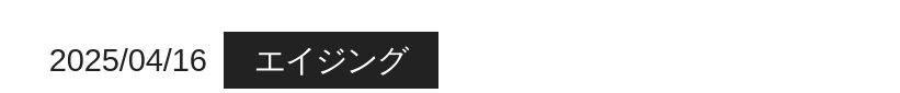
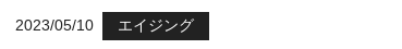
- 2025/04/16 エイジング
+ 2023/05/10 エイジング
